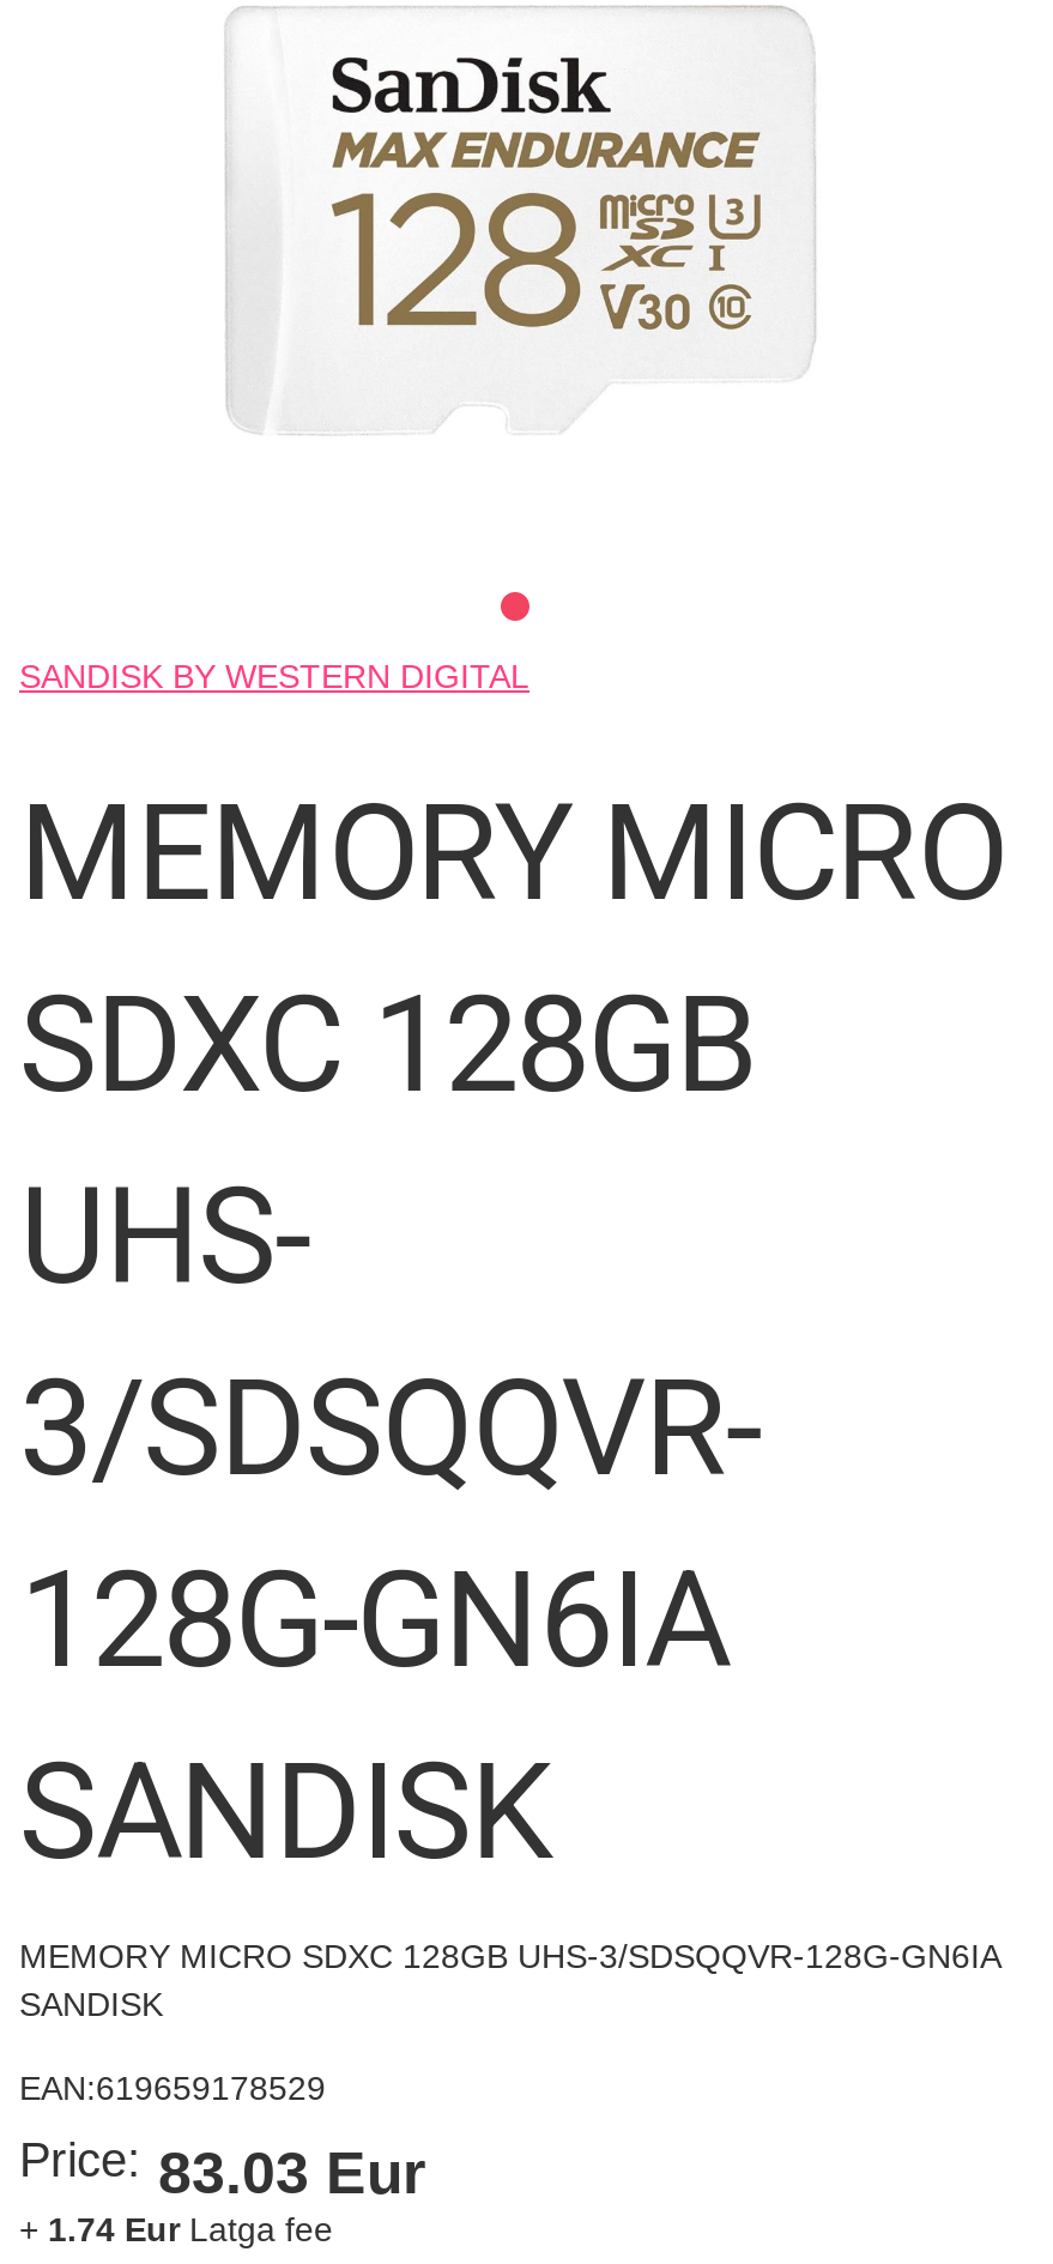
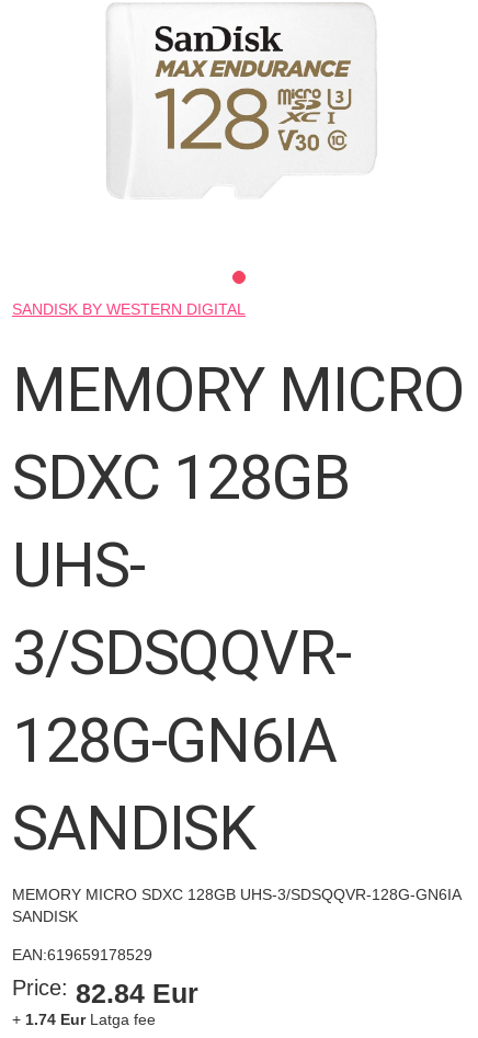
- Price: 83.03 Eur
+ Price: 82.84 Eur
